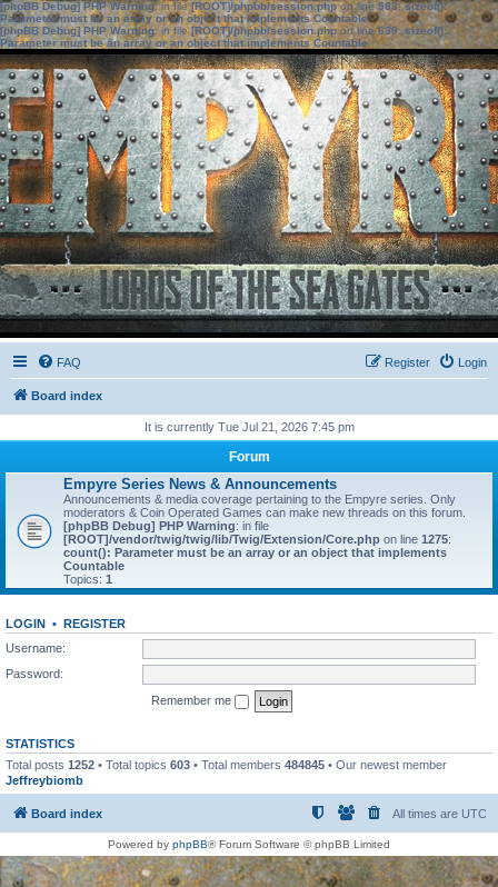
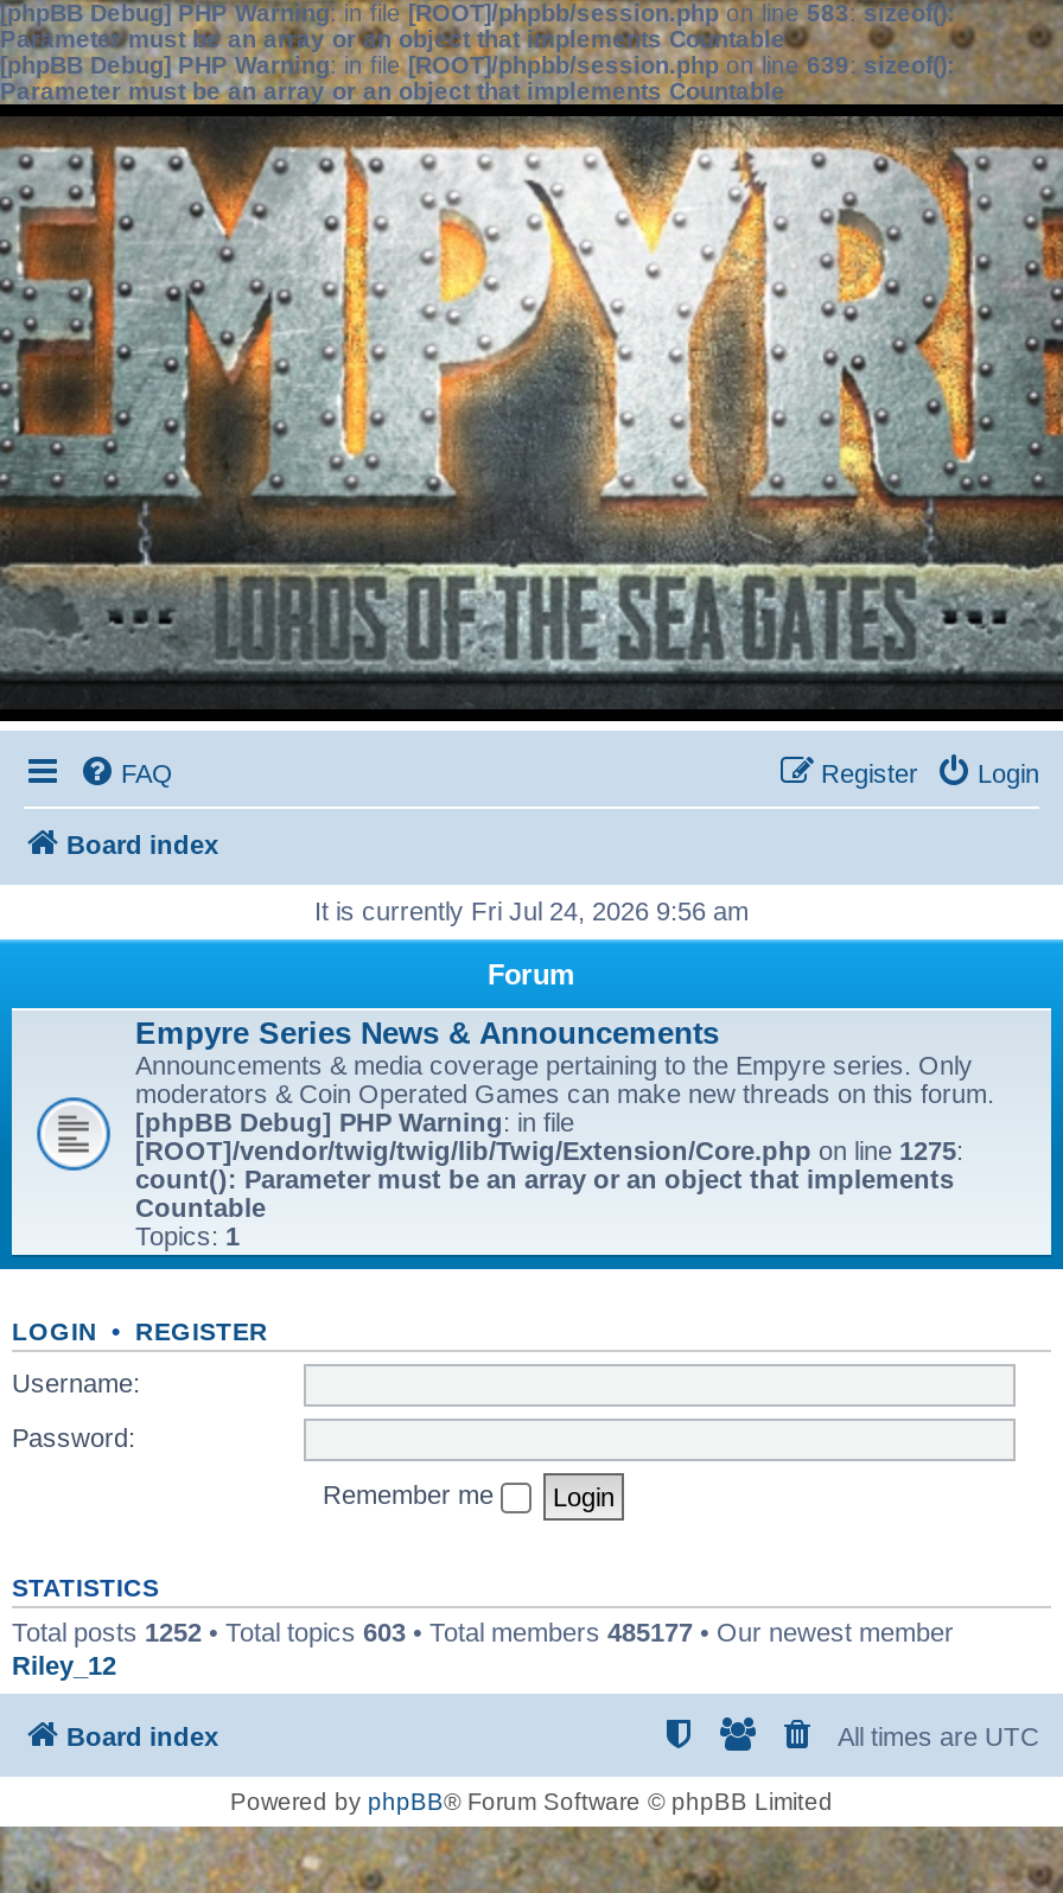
- It is currently Tue Jul 21, 2026 7:45 pm
+ It is currently Fri Jul 24, 2026 9:56 am

- Total posts 1252 • Total topics 603 • Total members 484845 • Our newest member
- Jeffreybiomb
+ Total posts 1252 • Total topics 603 • Total members 485177 • Our newest member
+ Riley_12
